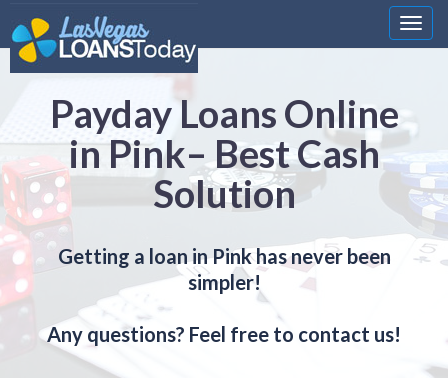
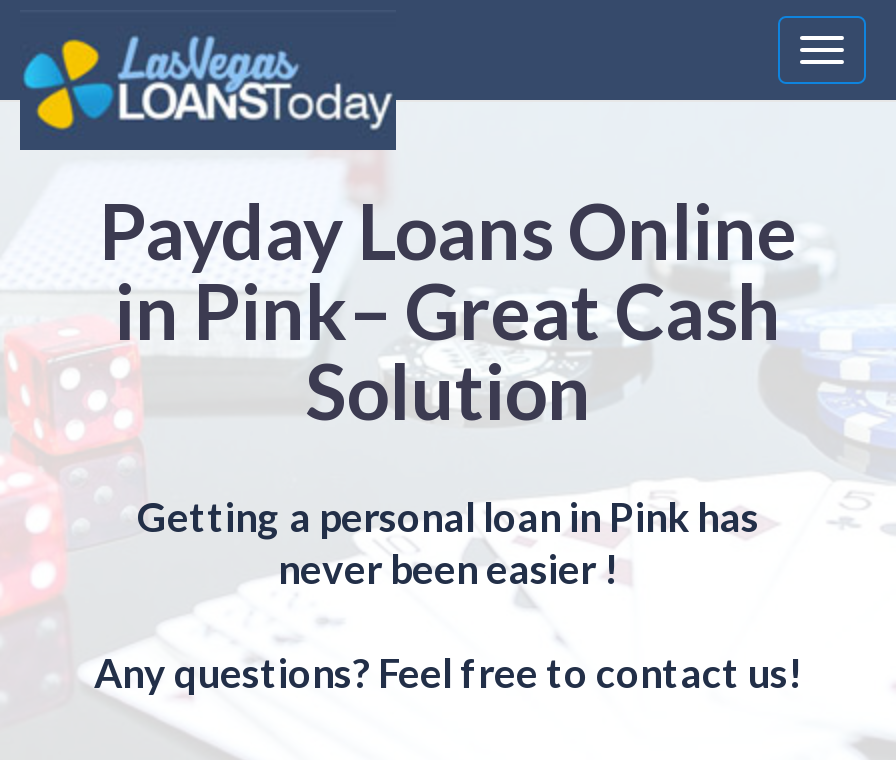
- in Pink– Best Cash
+ in Pink– Great Cash

- Getting a loan in Pink has never been
- simpler!
+ Getting a personal loan in Pink has
+ never been easier !
